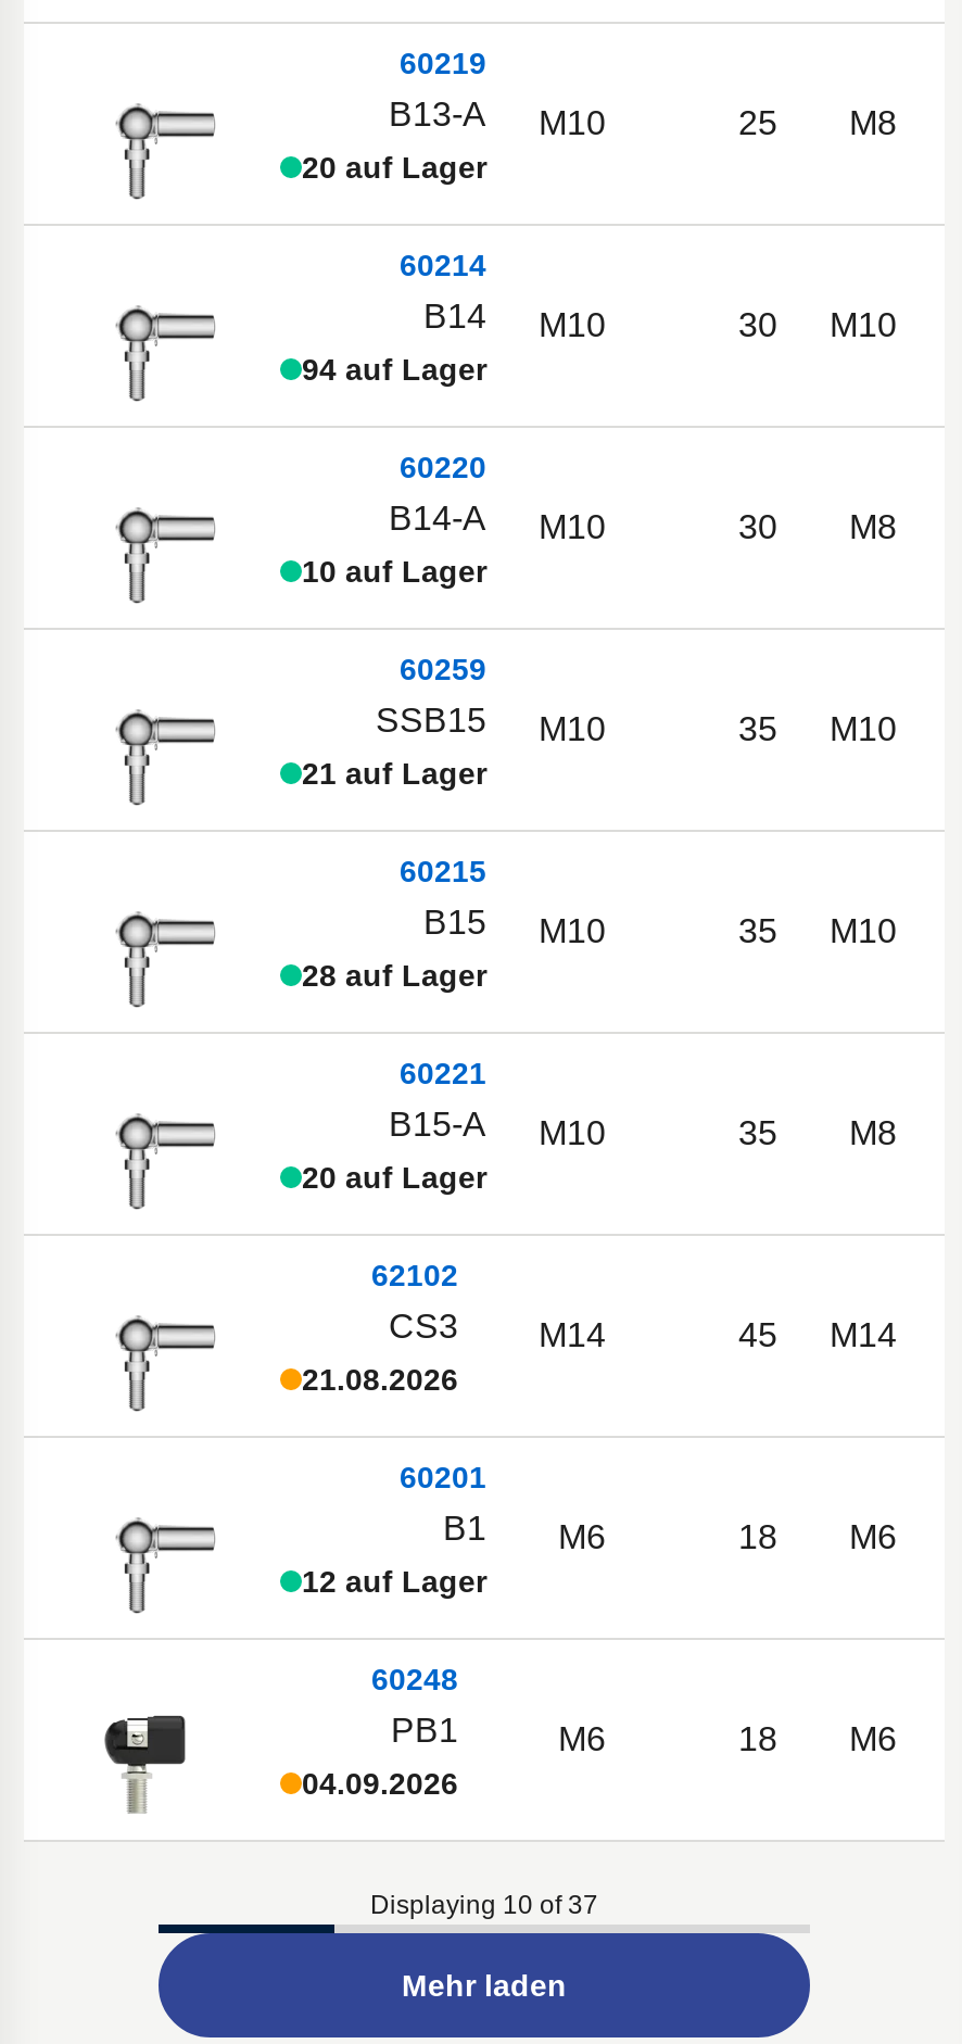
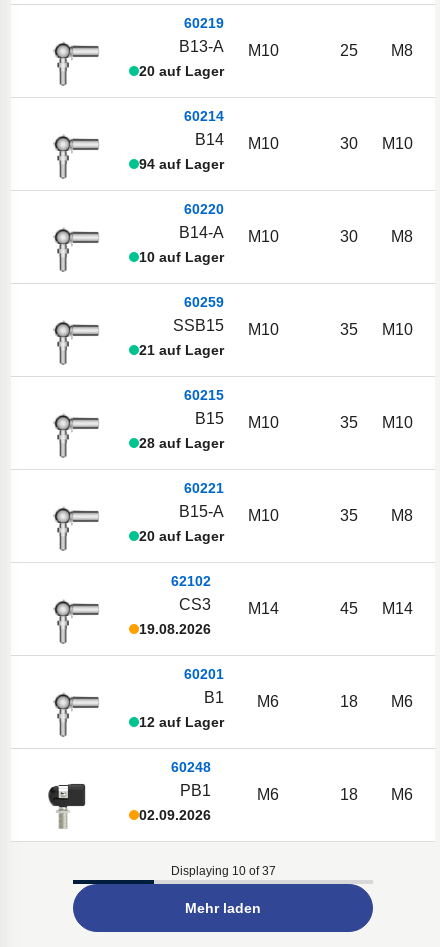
- 21.08.2026
+ 19.08.2026

- 04.09.2026
+ 02.09.2026
